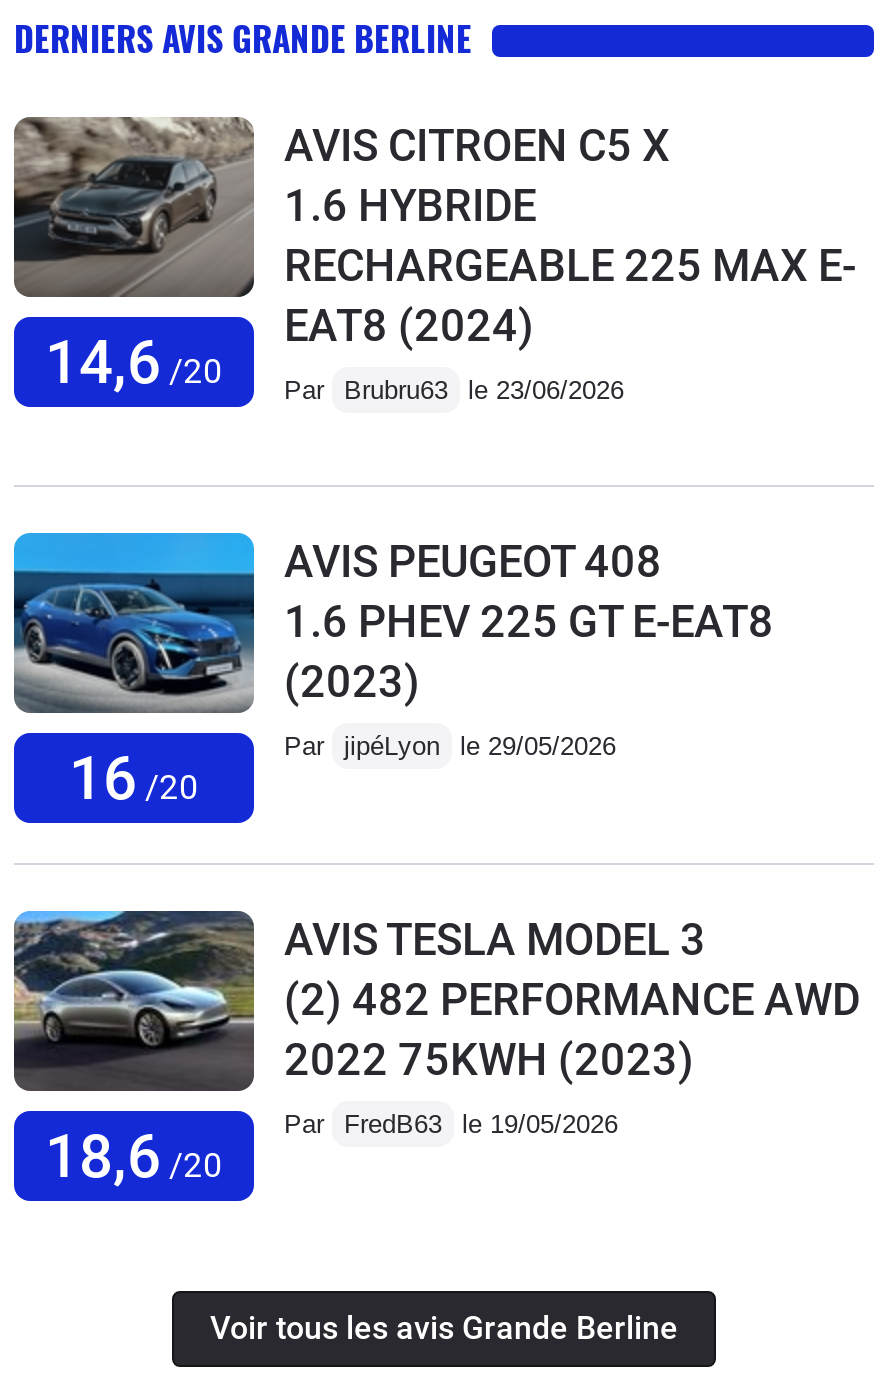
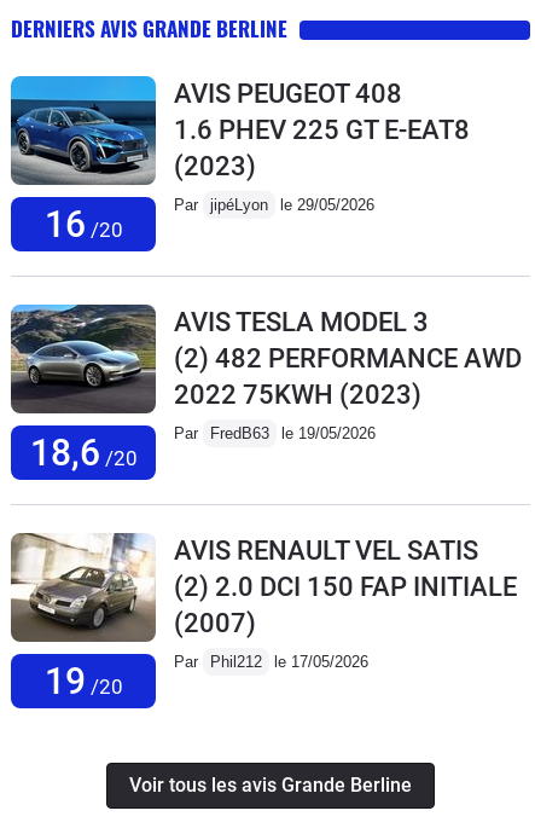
- [image]
- AVIS CITROEN C5 X
- 1.6 HYBRIDE
- RECHARGEABLE 225 MAX E-
- EAT8 (2024)
- Par Brubru63 le 23/06/2026

- 14,6 /20

moved up: [image] | 16 /20 | AVIS PEUGEOT 408 | ... | 2022 75KWH (2023) | Par FredB63 le 19/05/2026

+ [image]
+ 19 /20

+ AVIS RENAULT VEL SATIS
+ (2) 2.0 DCI 150 FAP INITIALE
+ (2007)
+ Par Phil212 le 17/05/2026
